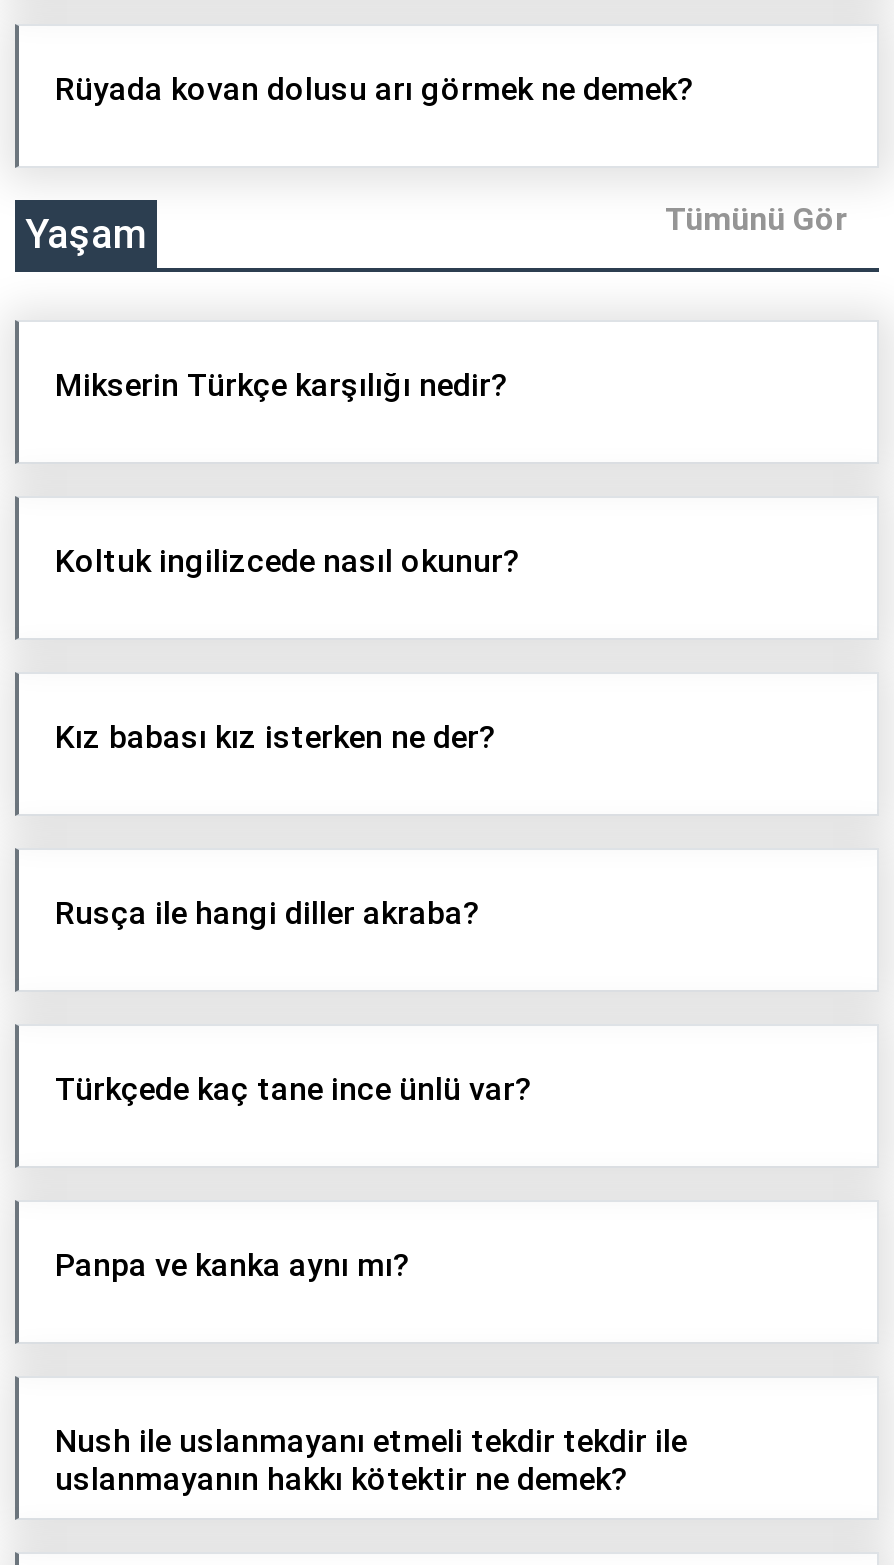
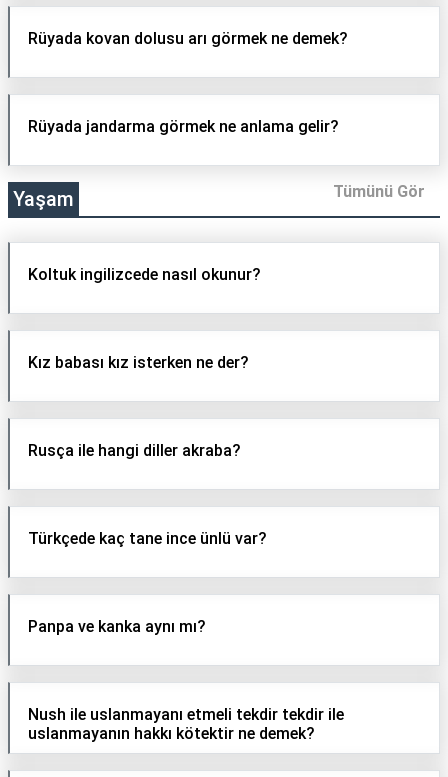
+ Rüyada jandarma görmek ne anlama gelir?

moved down: Yaşam | Tümünü Gör

- Mikserin Türkçe karşılığı nedir?
